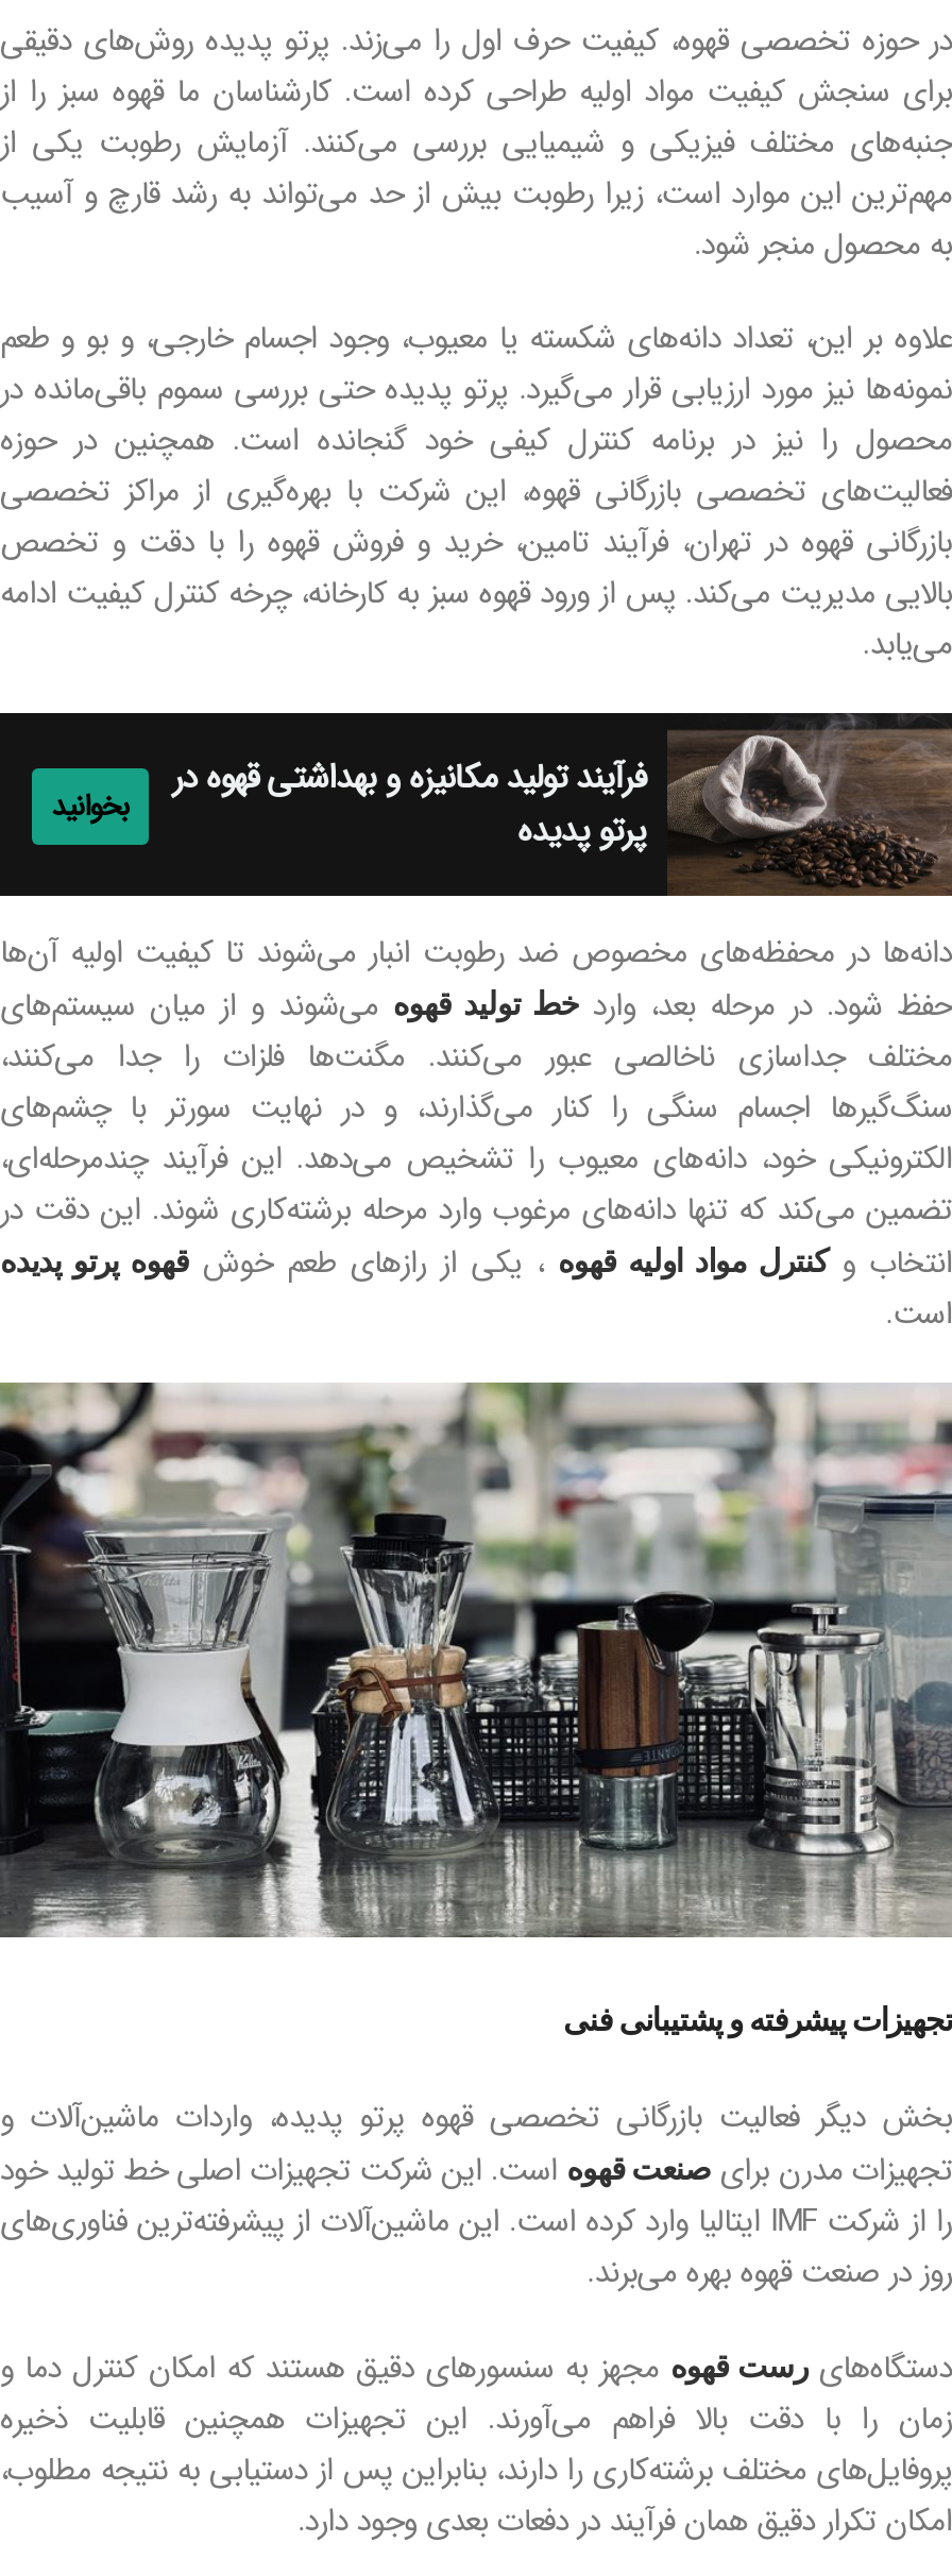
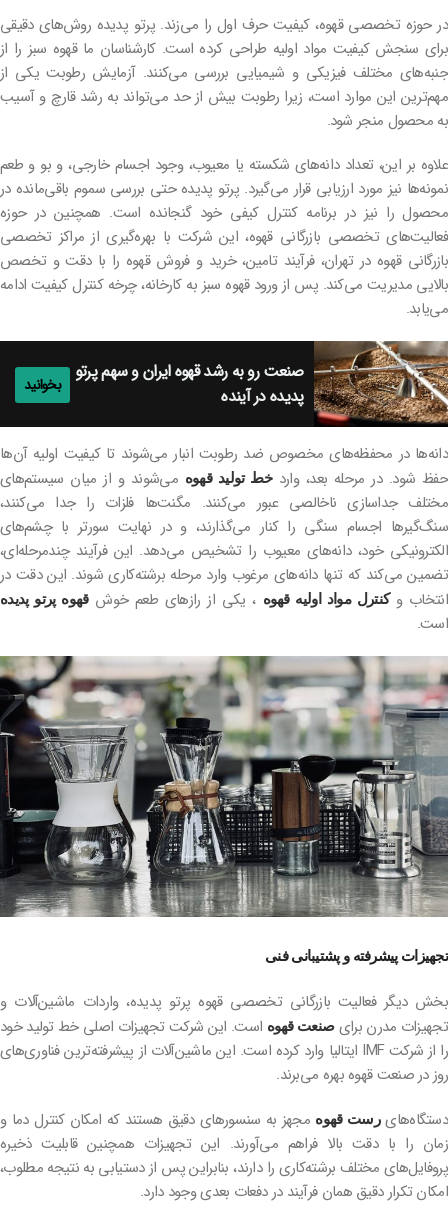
- [image]
- فرآیند تولید مکانیزه و بهداشتی قهوه در
- پرتو پدیده
+ [image]
+ صنعت رو به رشد قهوه ایران و سهم پرتو
+ پدیده در آینده
